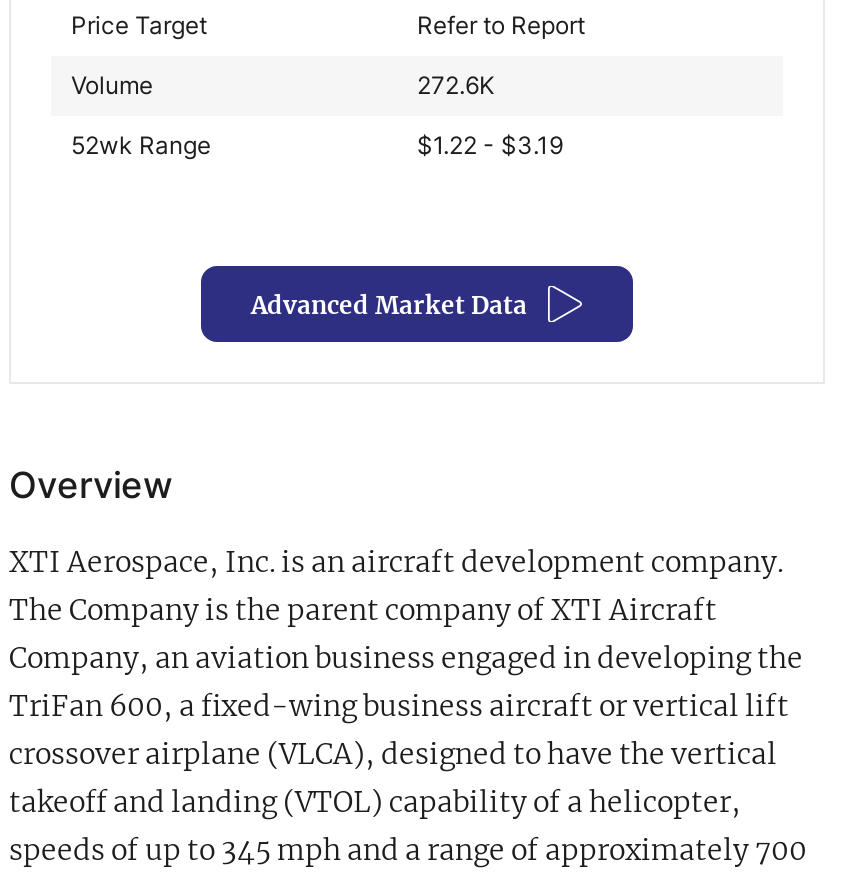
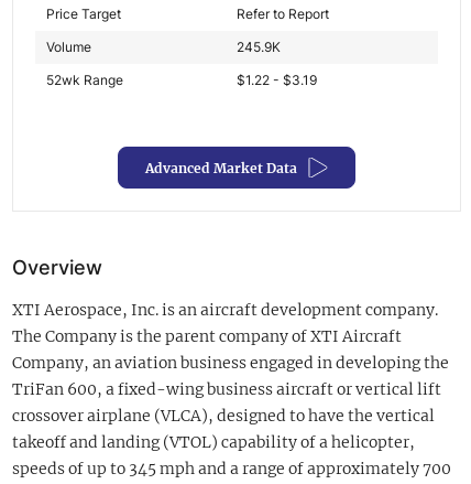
- 272.6K
+ 245.9K
